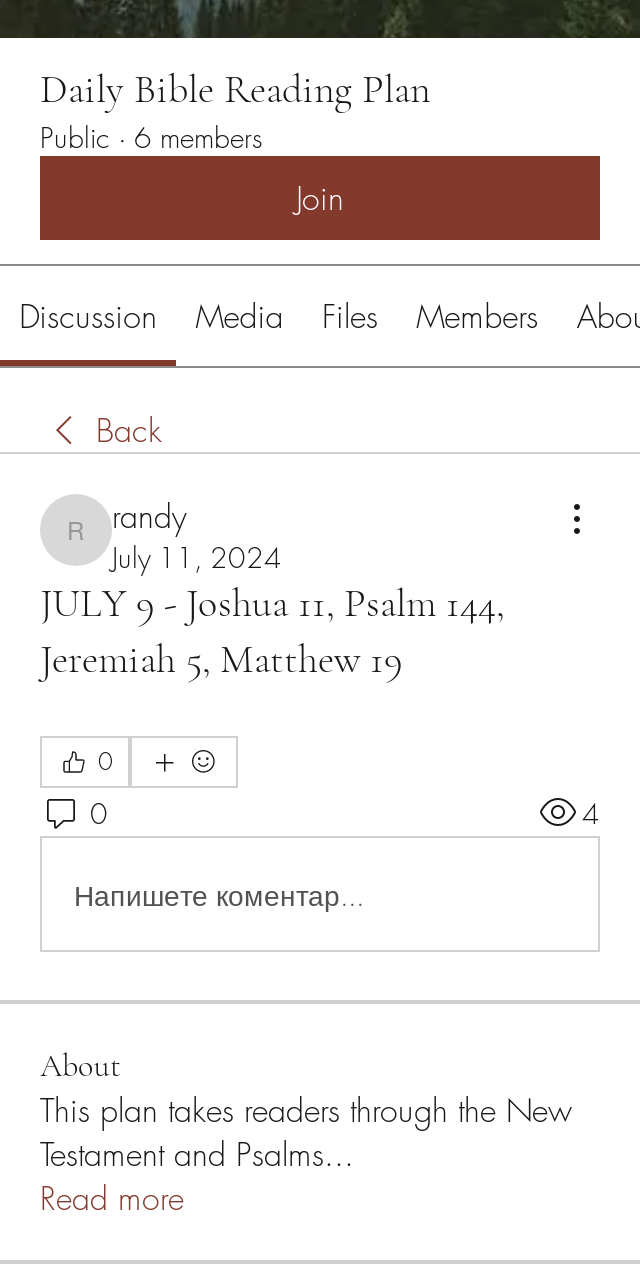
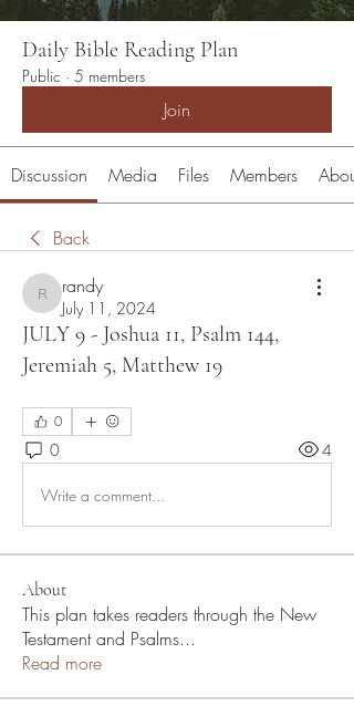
- Public · 6 members
+ Public · 5 members

- Напишете коментар...
+ Write a comment...
